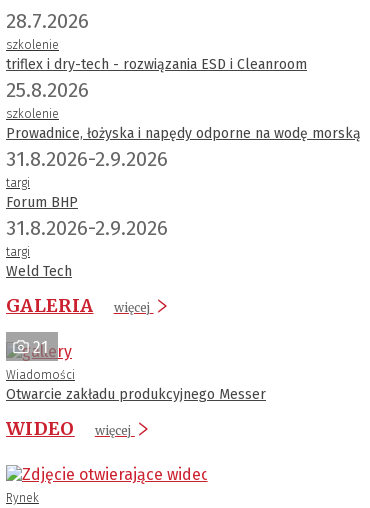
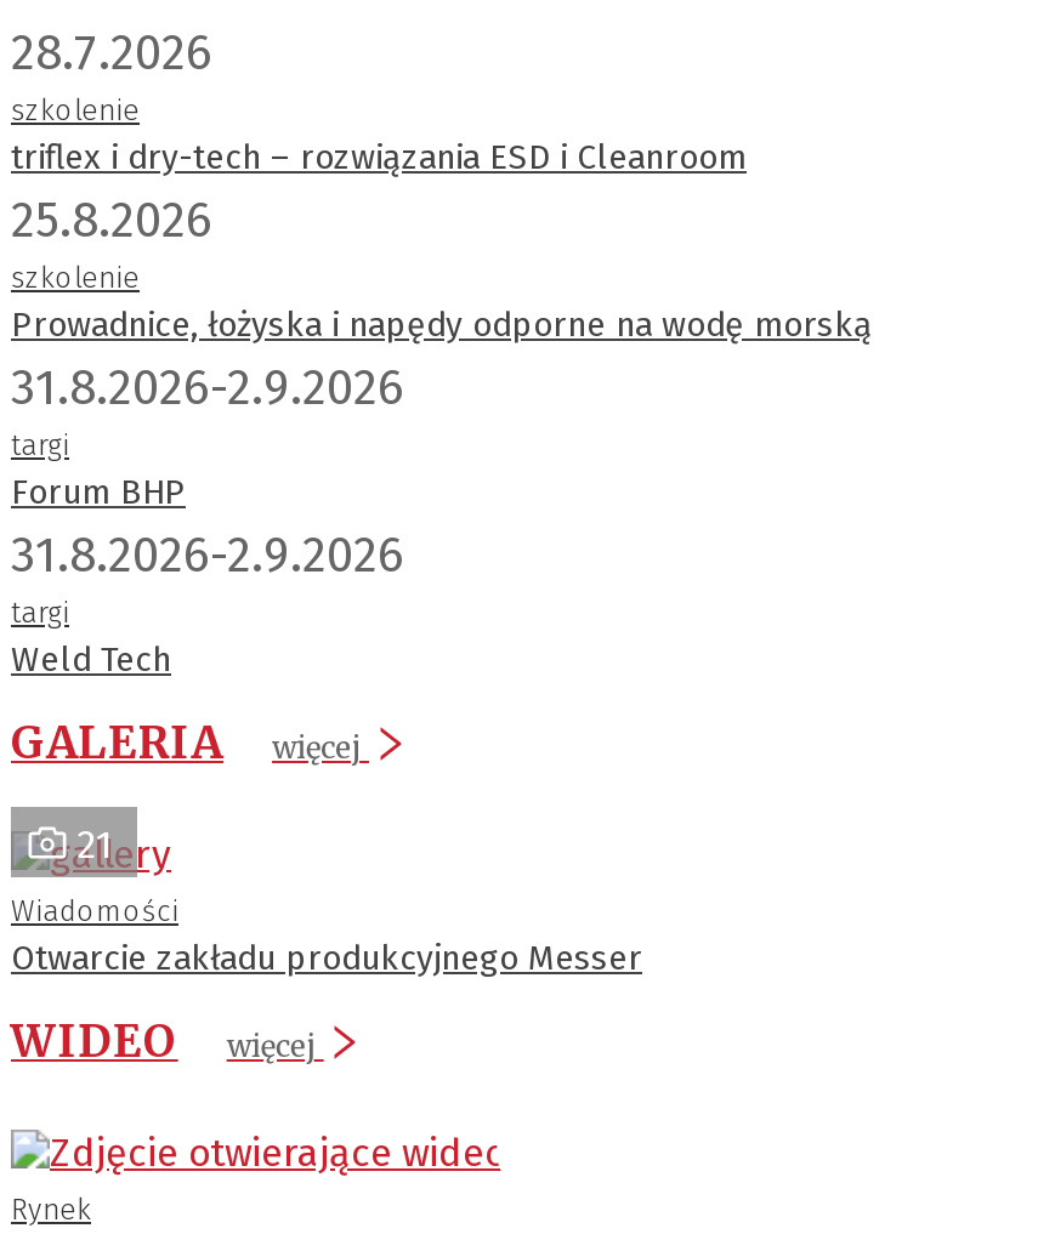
- triflex i dry-tech - rozwiązania ESD i Cleanroom
+ triflex i dry-tech – rozwiązania ESD i Cleanroom
